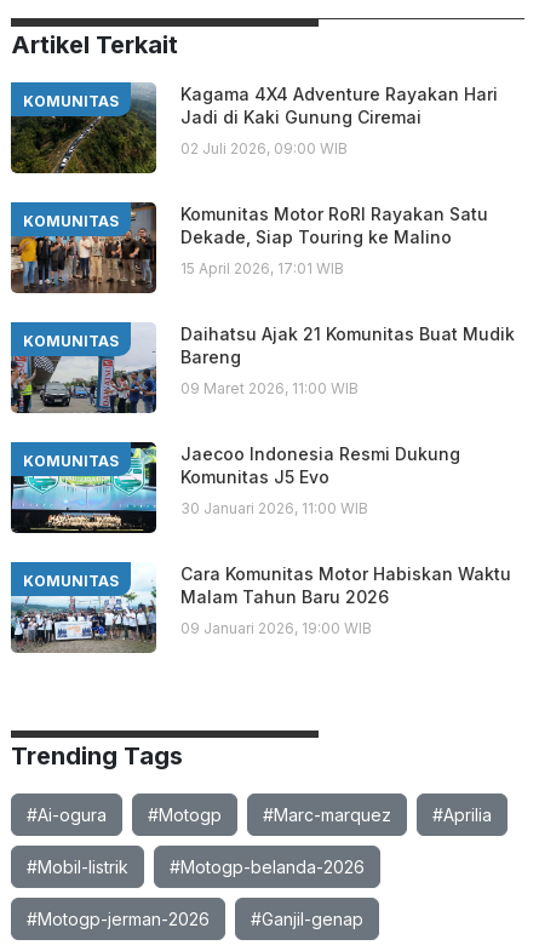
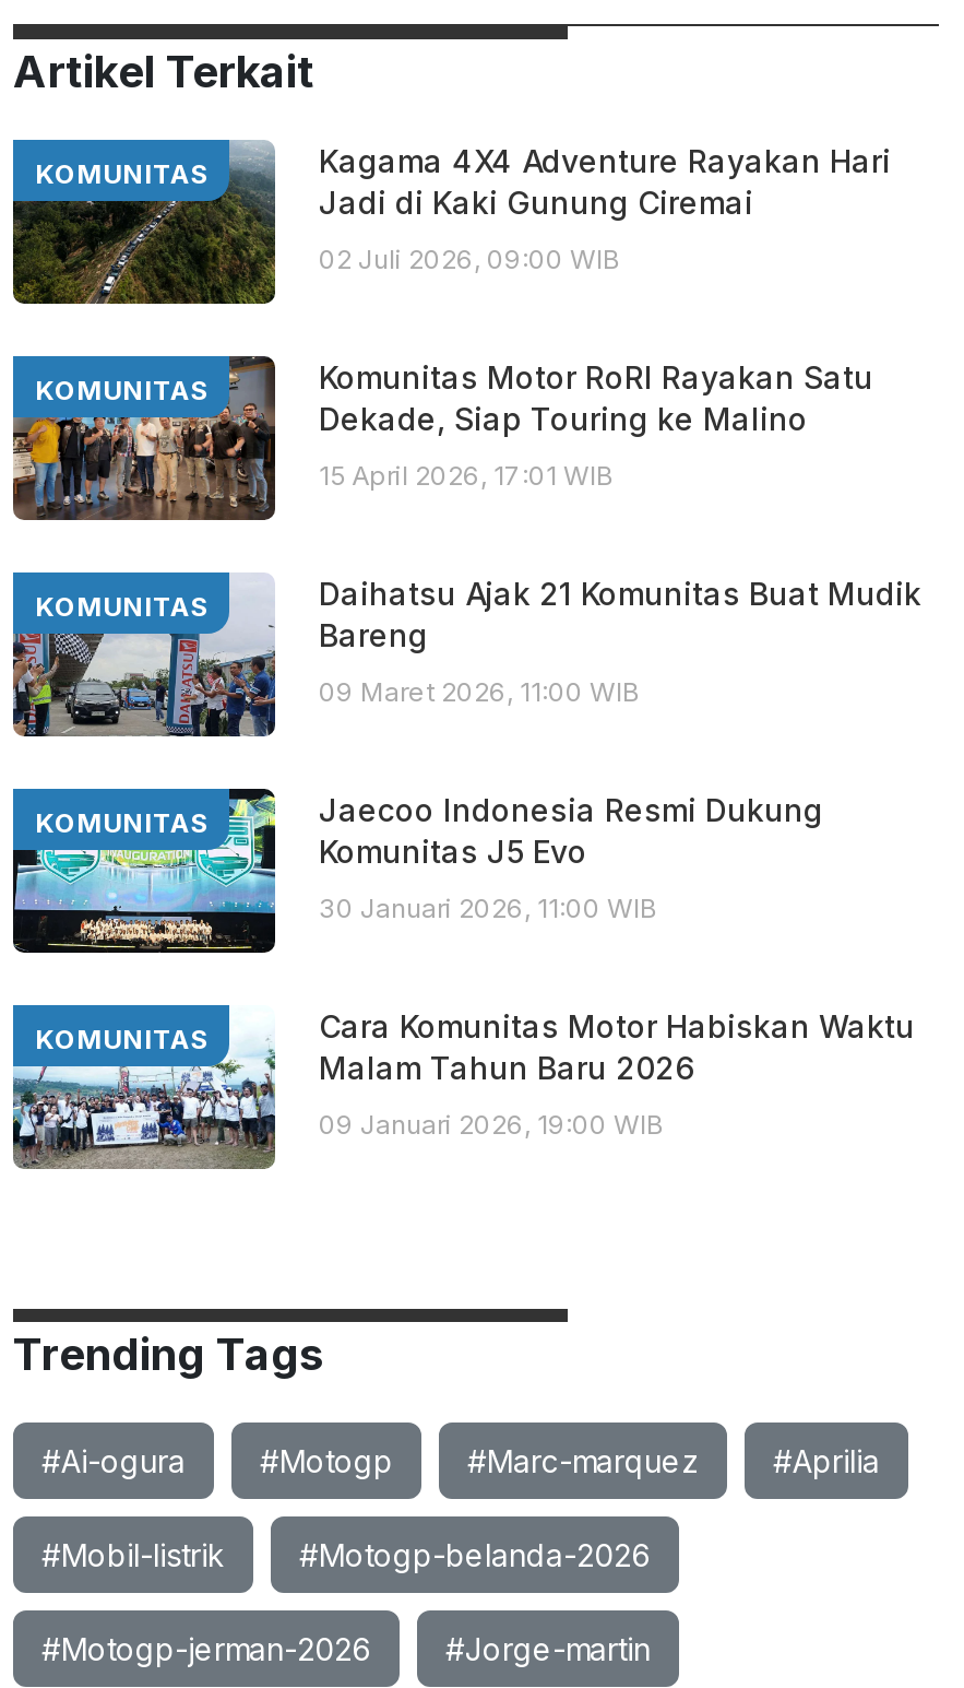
- #Ganjil-genap
+ #Jorge-martin
